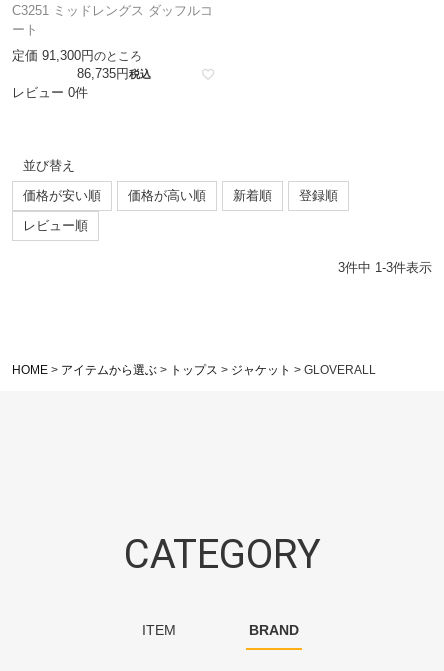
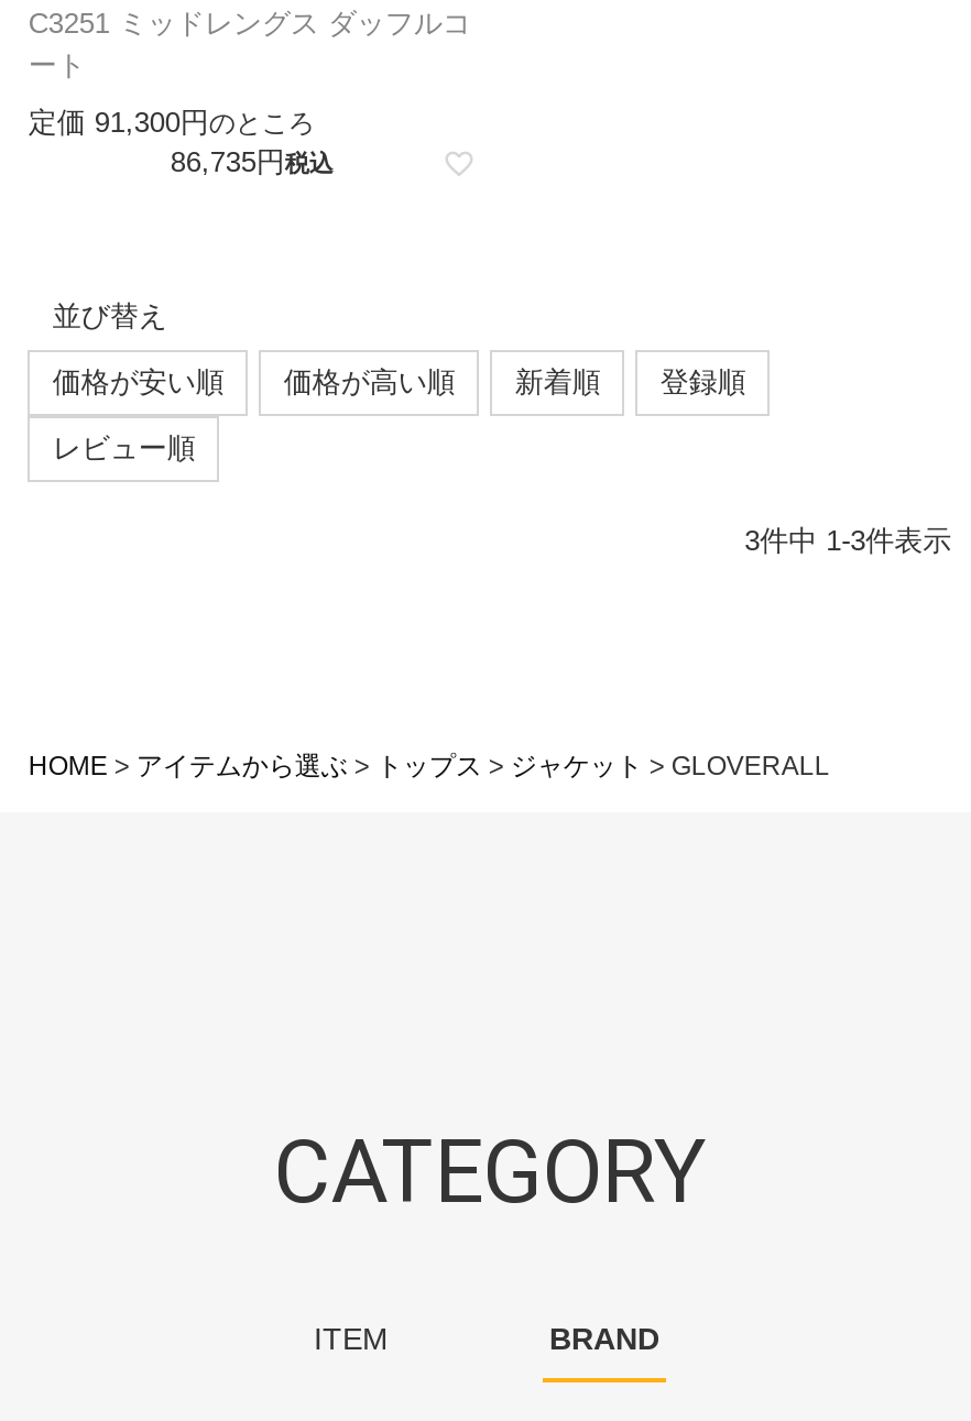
- レビュー 0件
